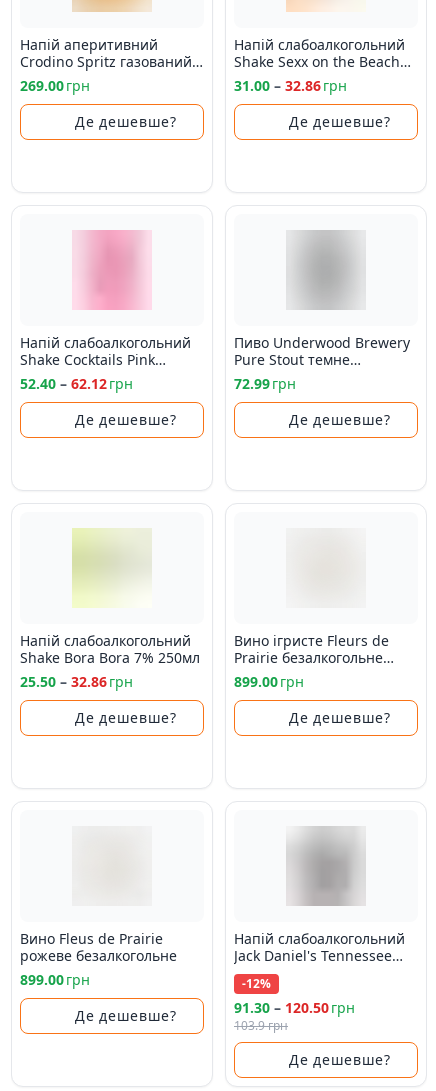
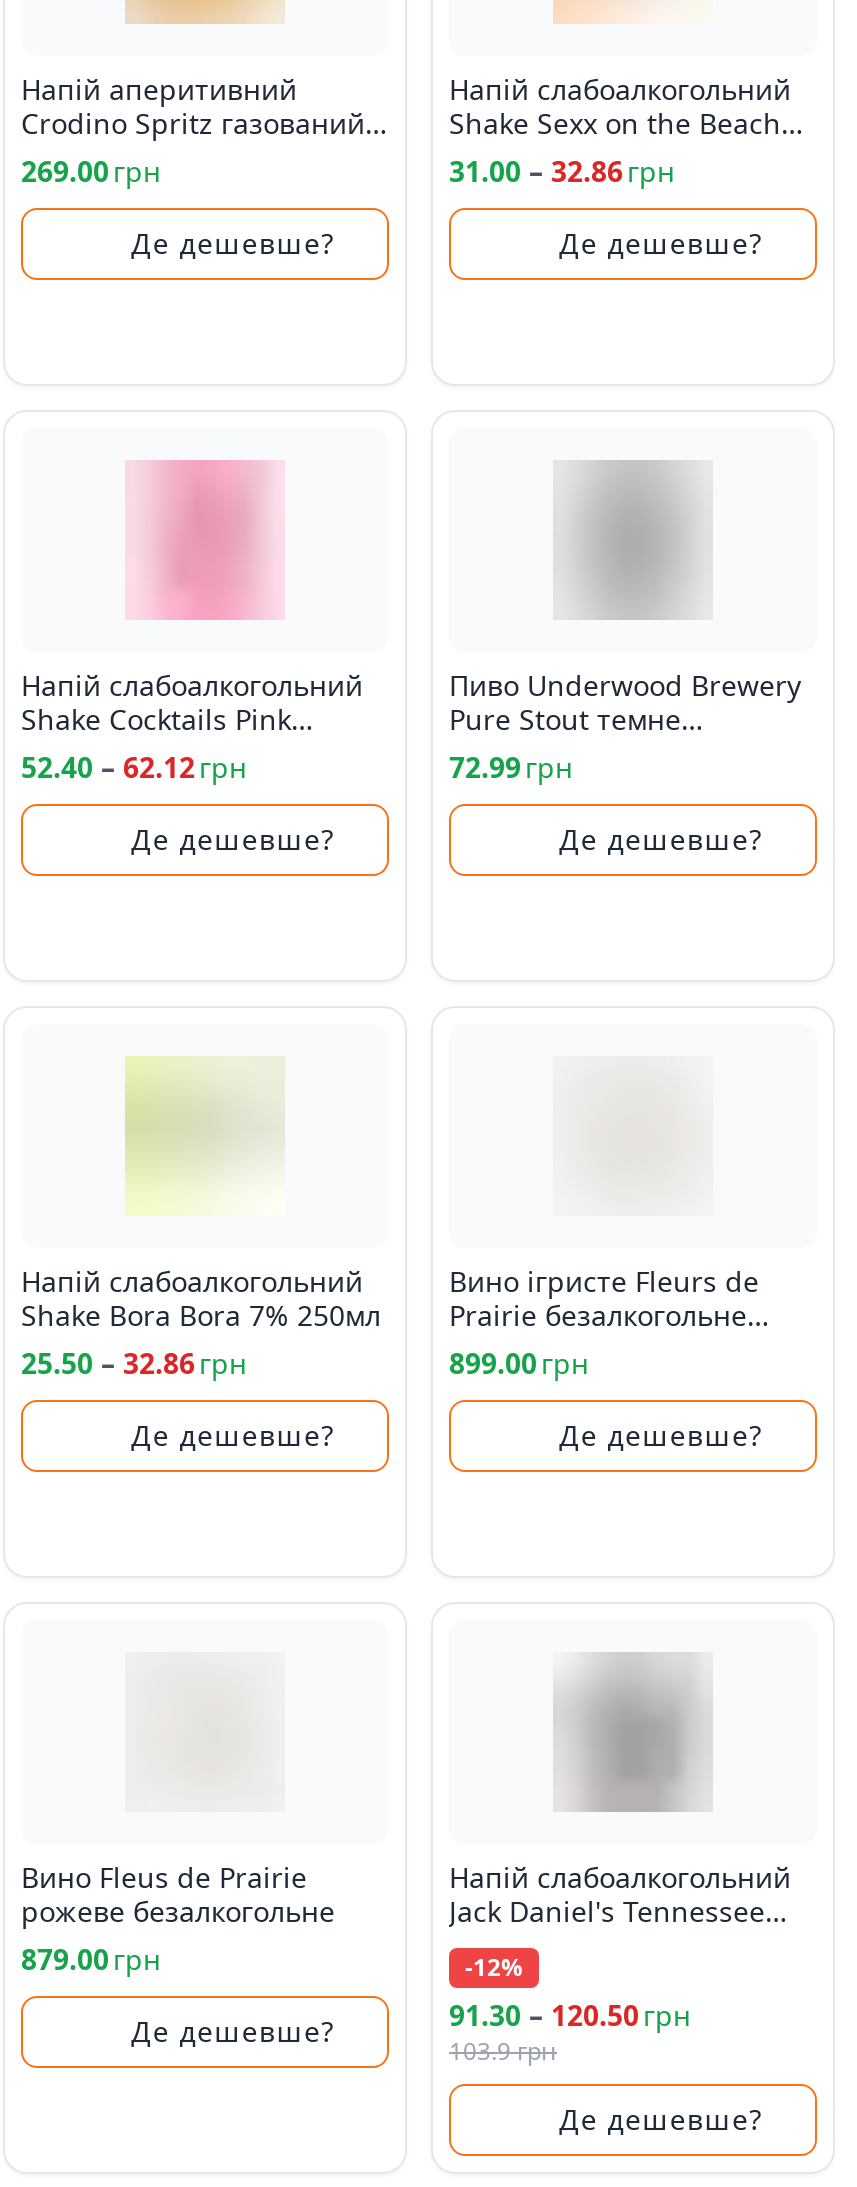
- 899.00 грн
+ 879.00 грн
